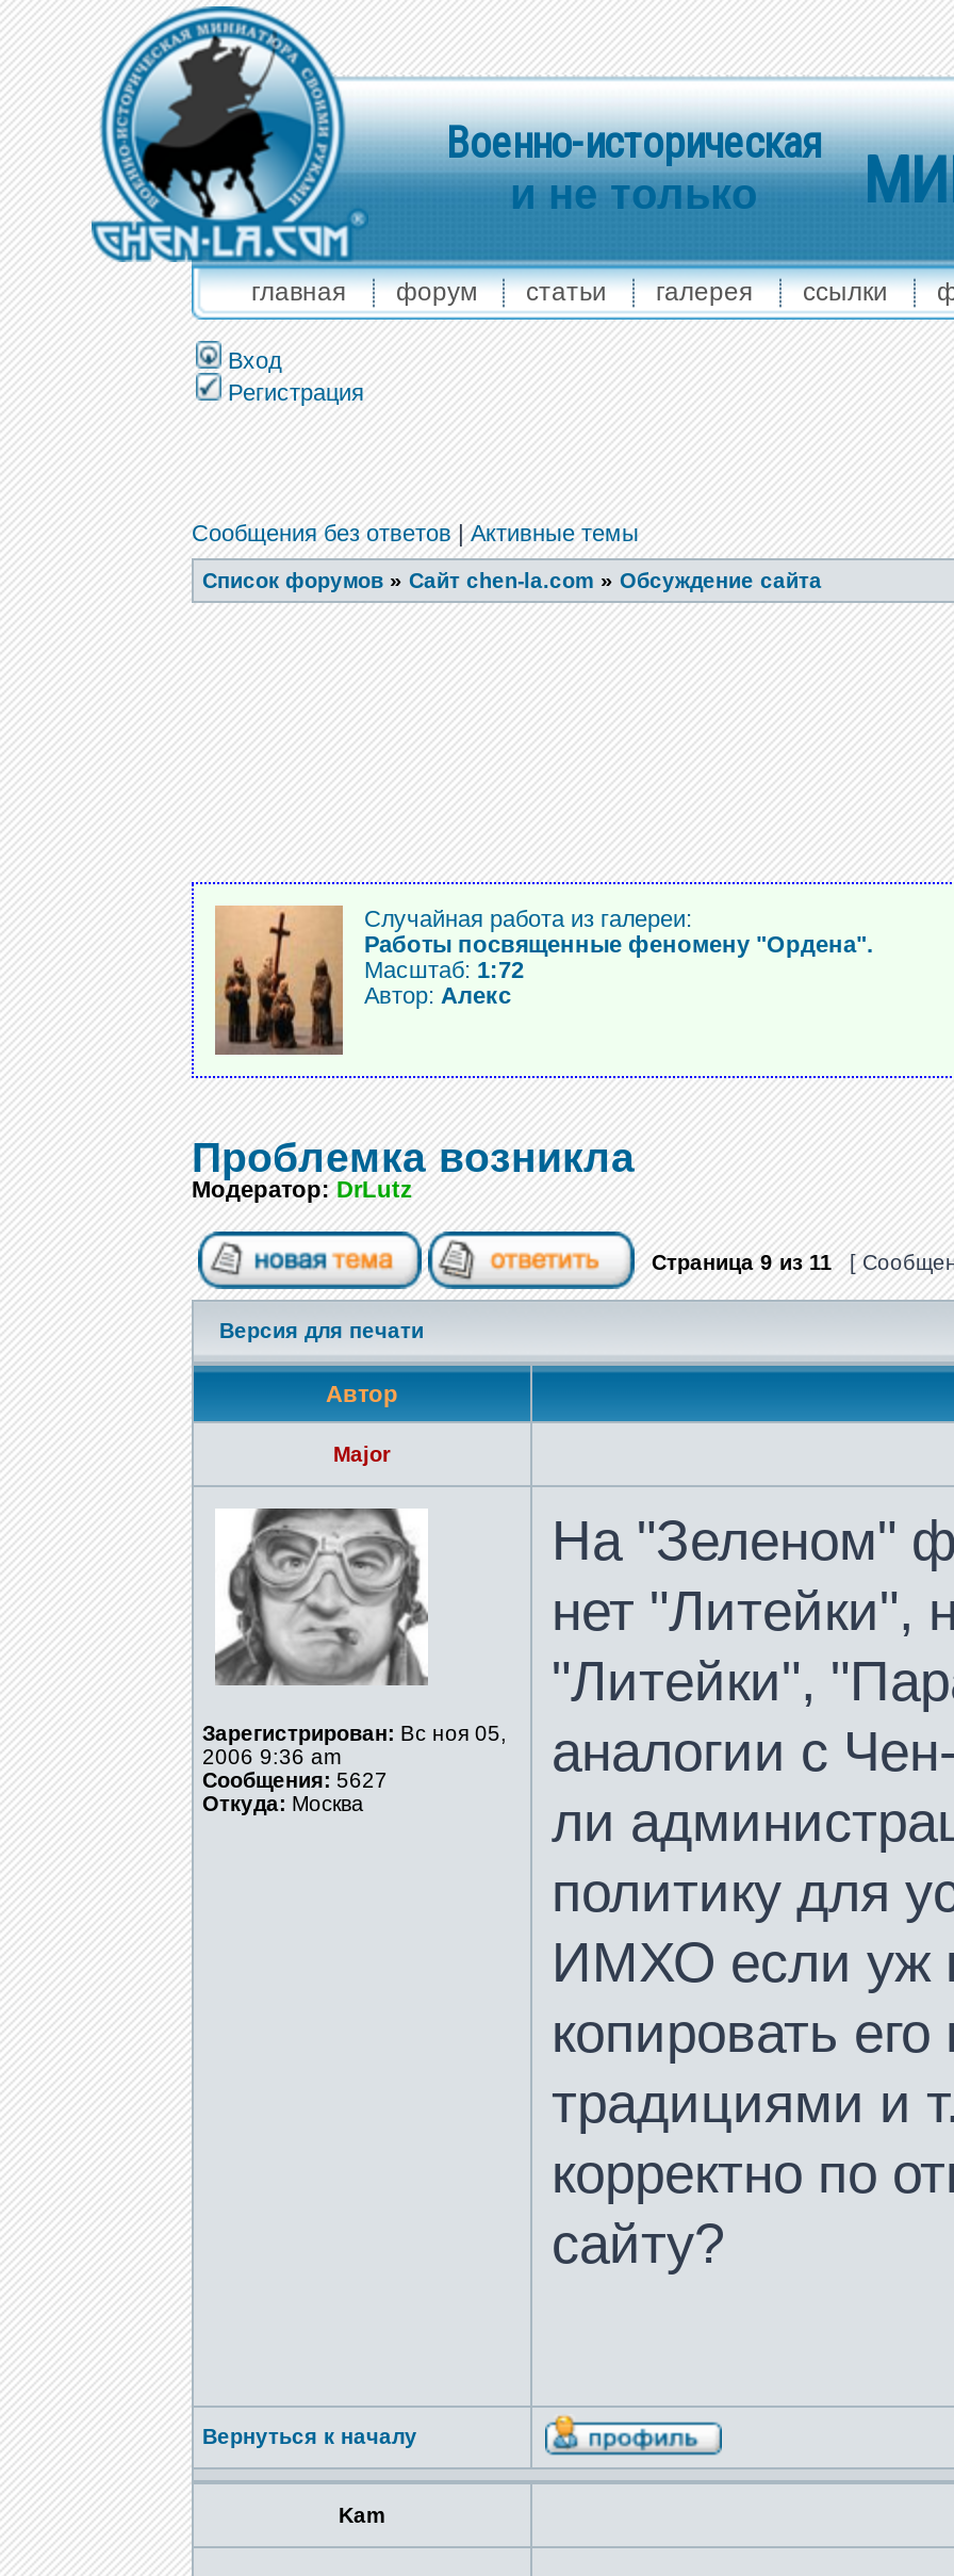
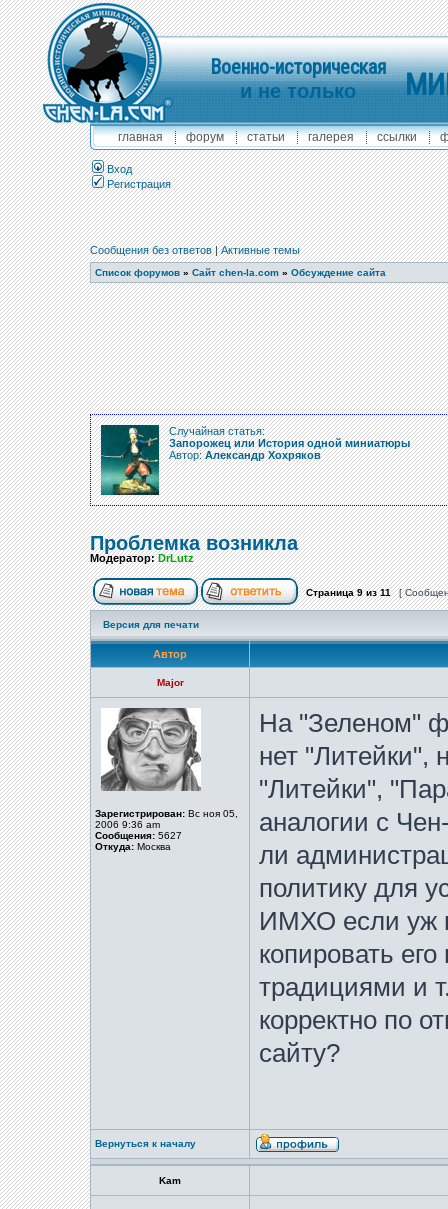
- [image]
- Случайная работа из галереи:
- Работы посвященные феномену "Ордена".
- Масштаб: 1:72
- Автор: Алекс
+ [image]
+ Случайная статья:
+ Запорожец или История одной миниатюры
+ Автор: Александр Хохряков
